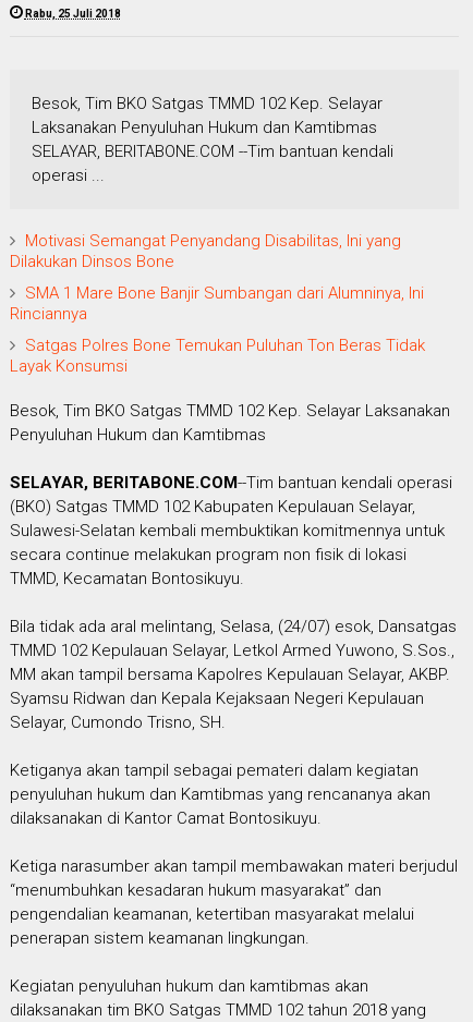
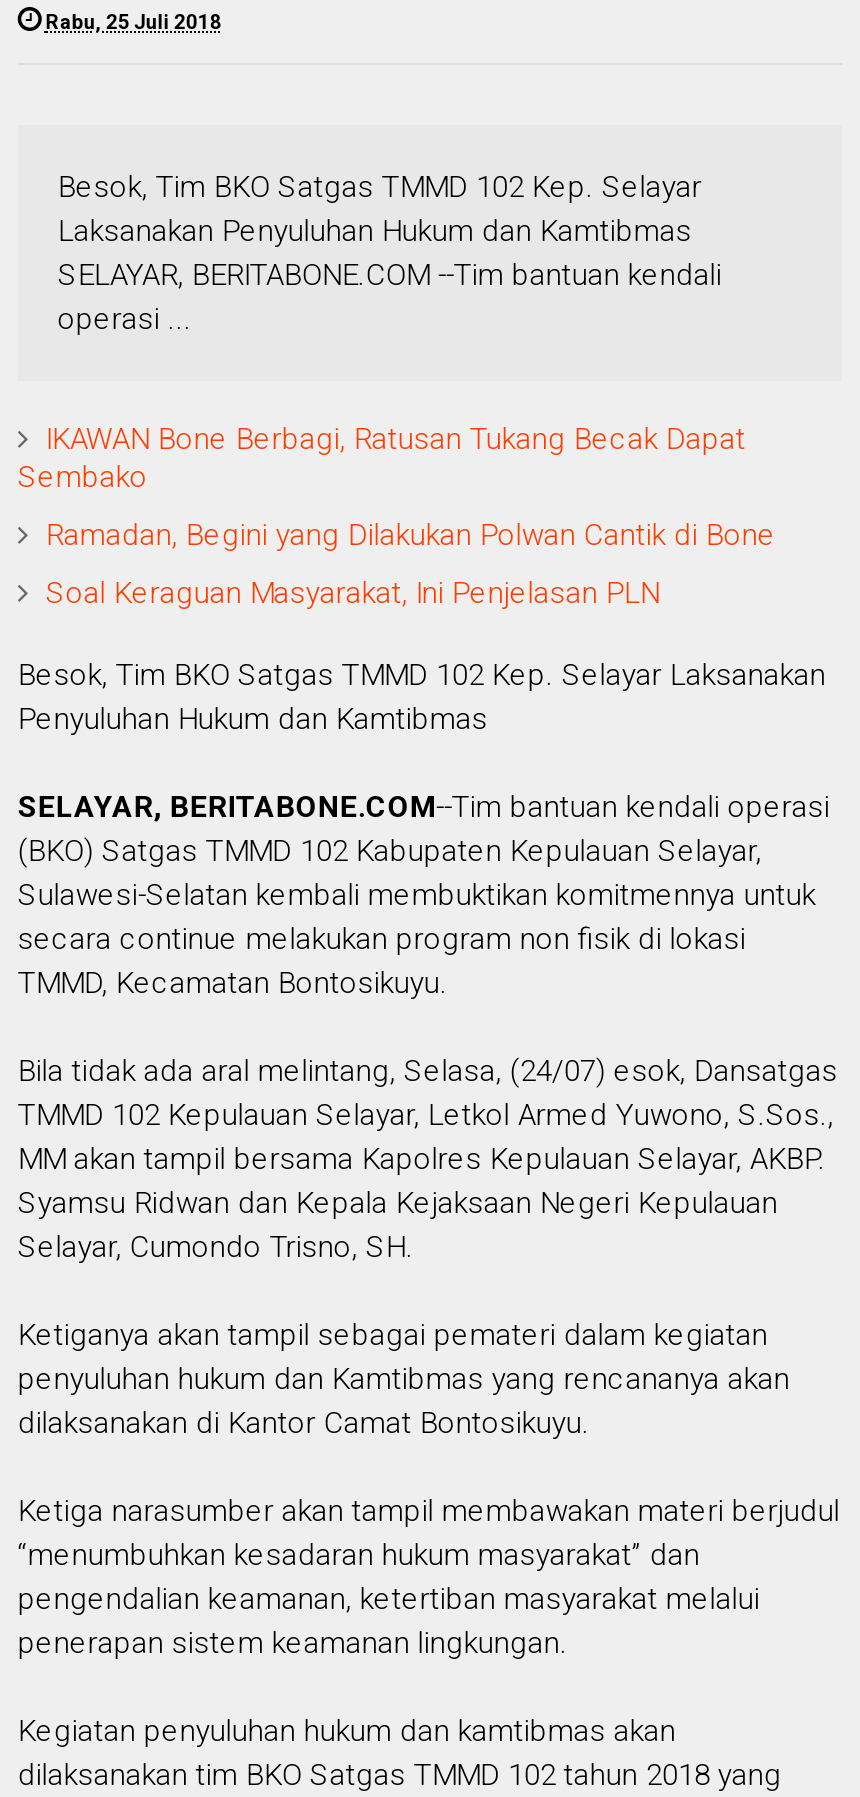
- Motivasi Semangat Penyandang Disabilitas, Ini yang
- Dilakukan Dinsos Bone
+ IKAWAN Bone Berbagi, Ratusan Tukang Becak Dapat
+ Sembako

- SMA 1 Mare Bone Banjir Sumbangan dari Alumninya, Ini
- Rinciannya
+ Ramadan, Begini yang Dilakukan Polwan Cantik di Bone

- Satgas Polres Bone Temukan Puluhan Ton Beras Tidak
- Layak Konsumsi
+ Soal Keraguan Masyarakat, Ini Penjelasan PLN
